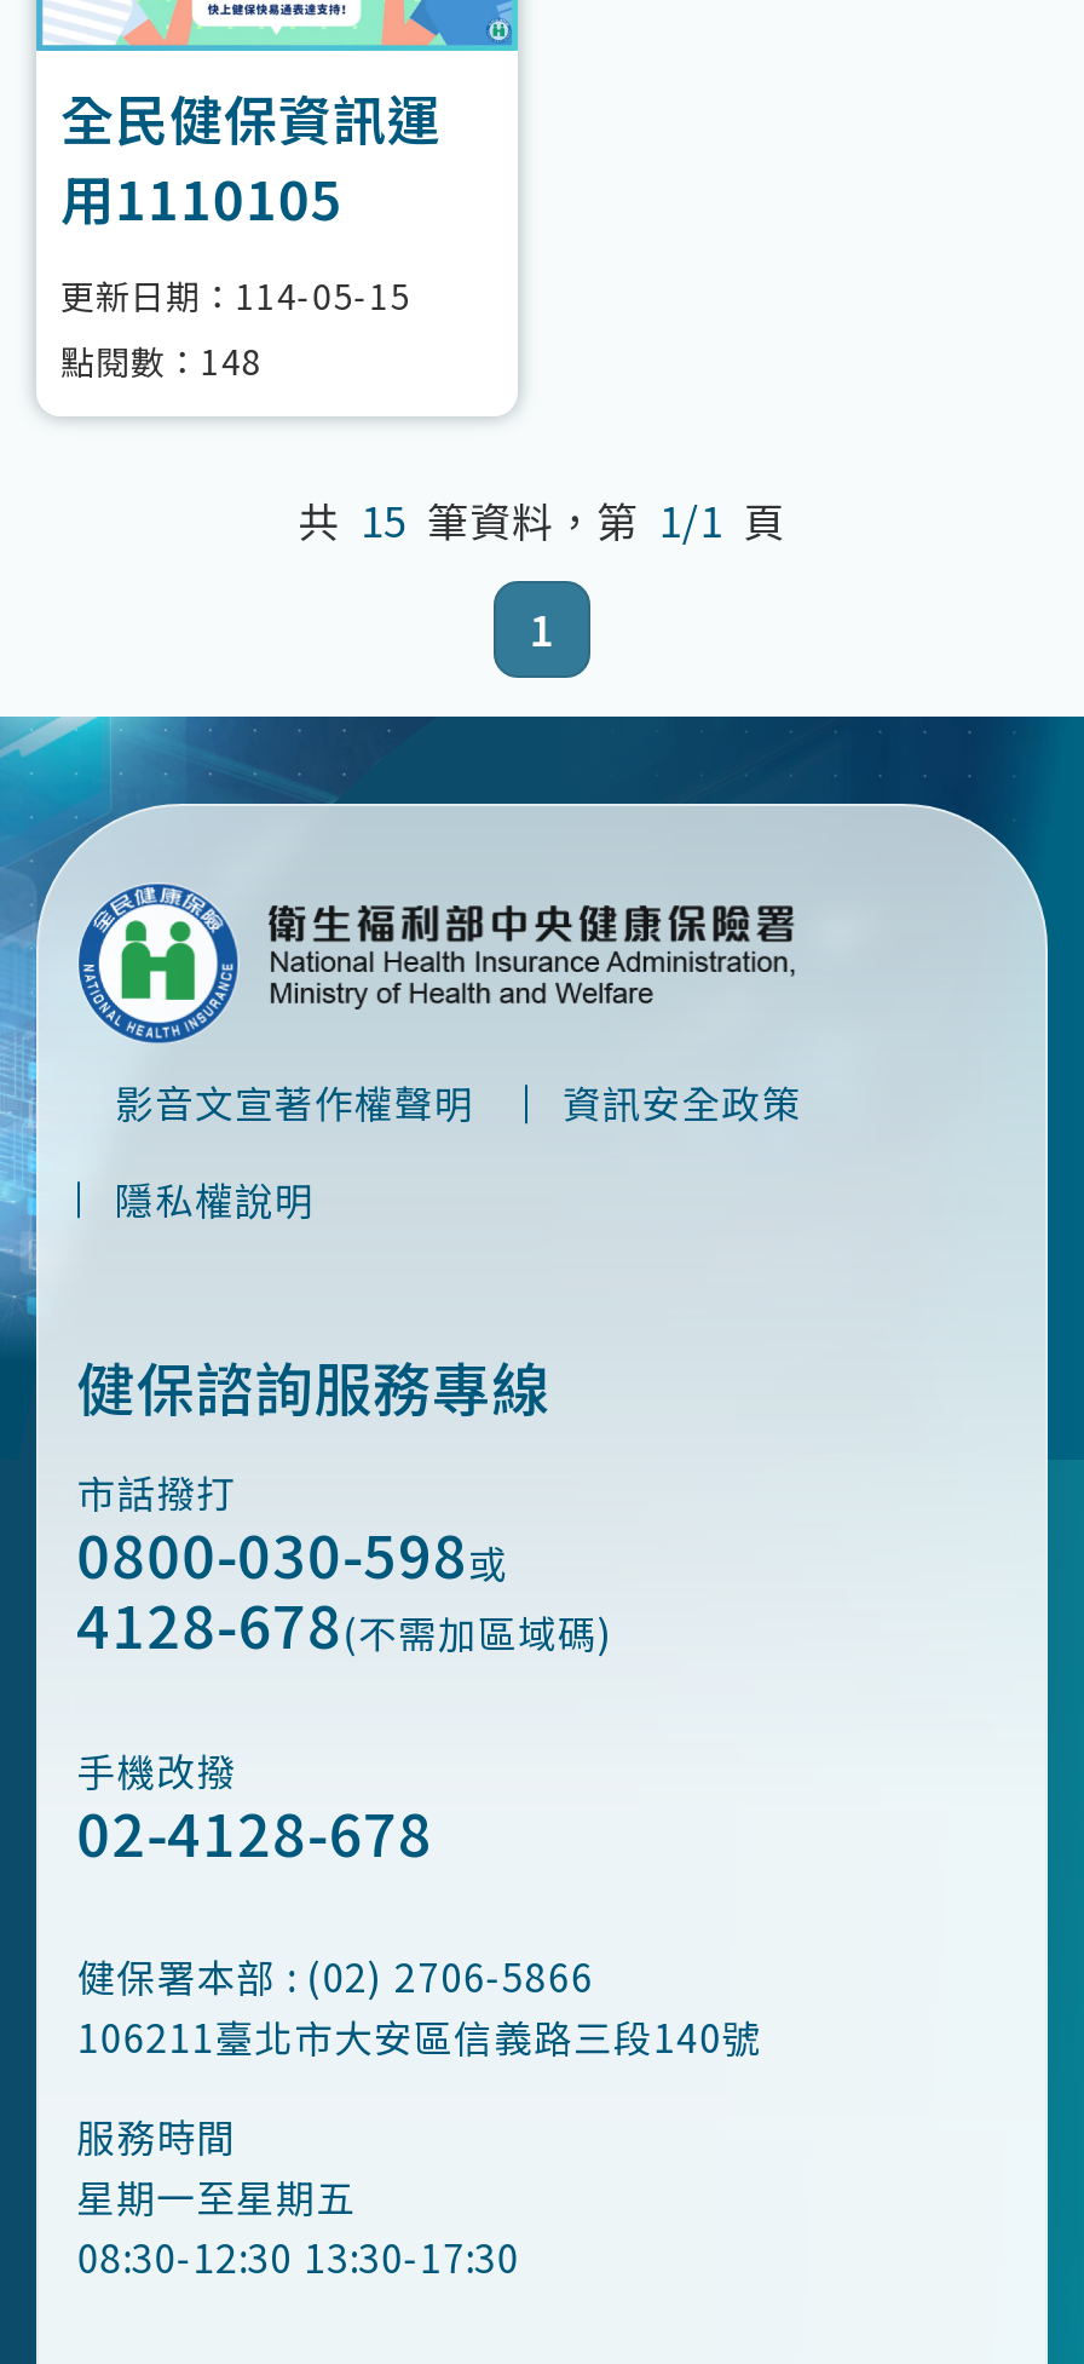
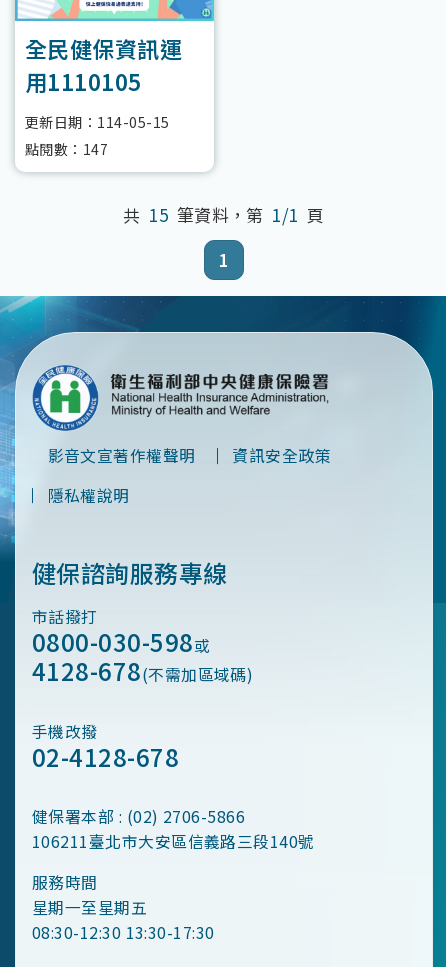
- 點閱數：148
+ 點閱數：147
